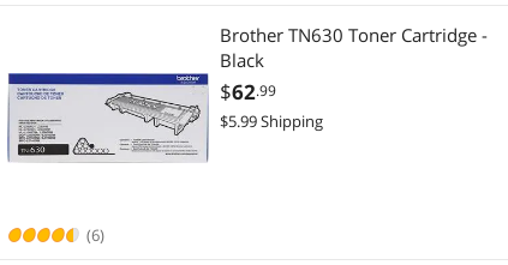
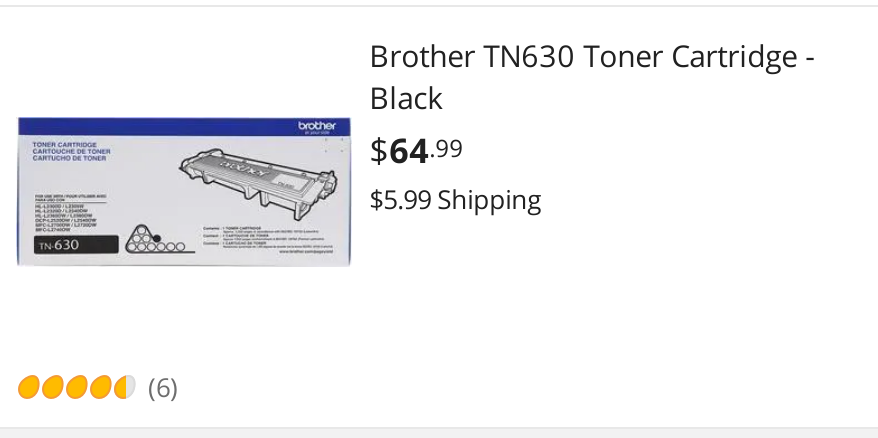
- $62.99
+ $64.99
